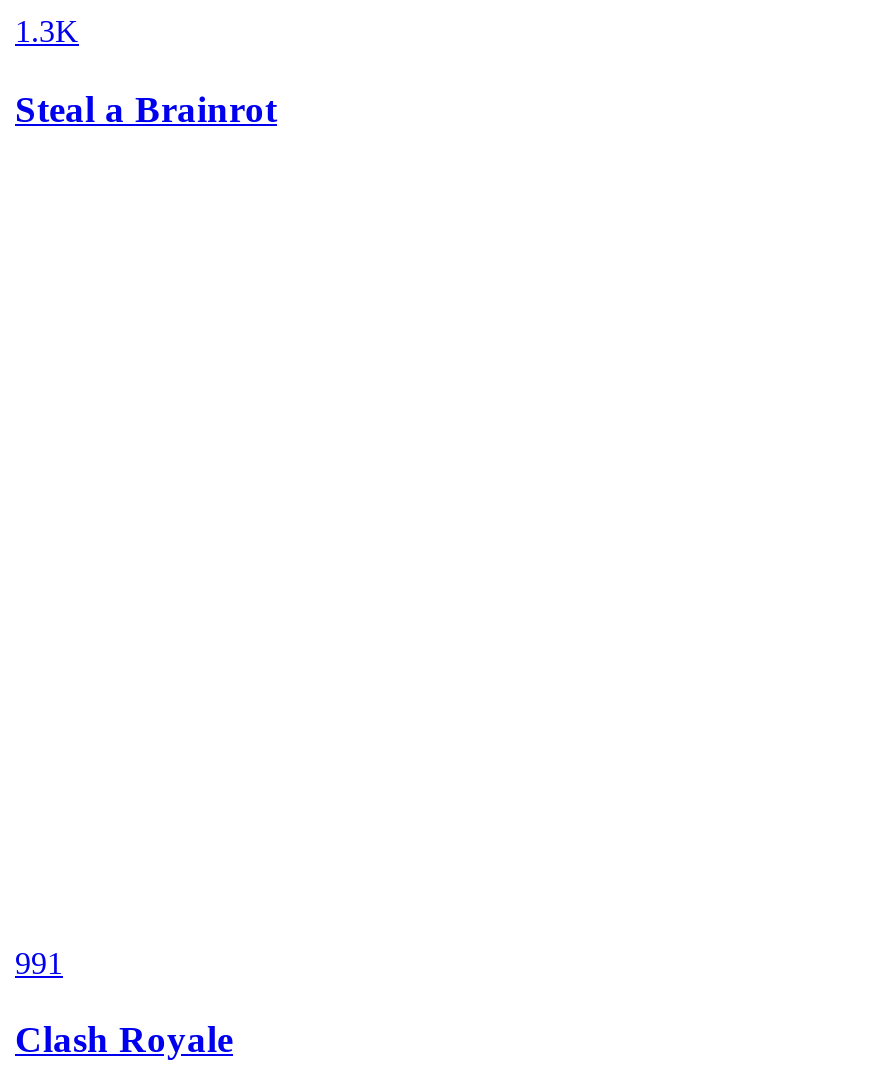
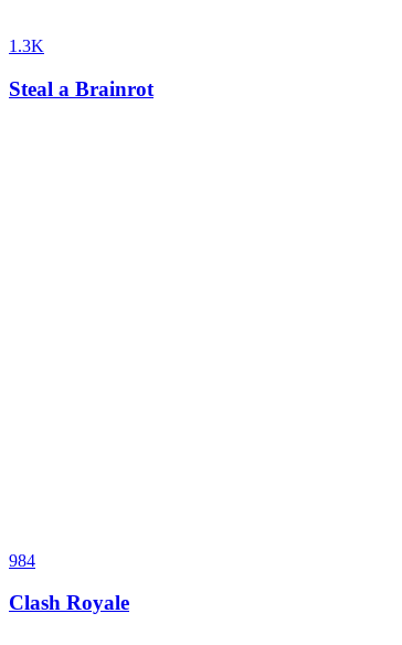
- 991
+ 984
